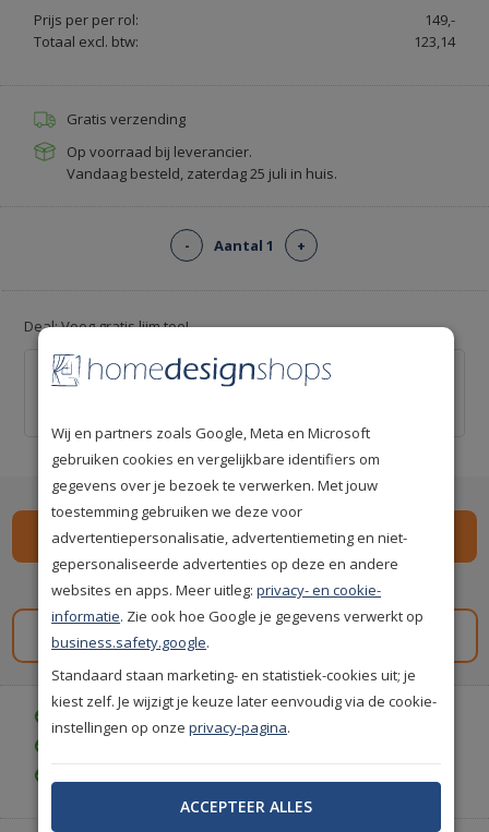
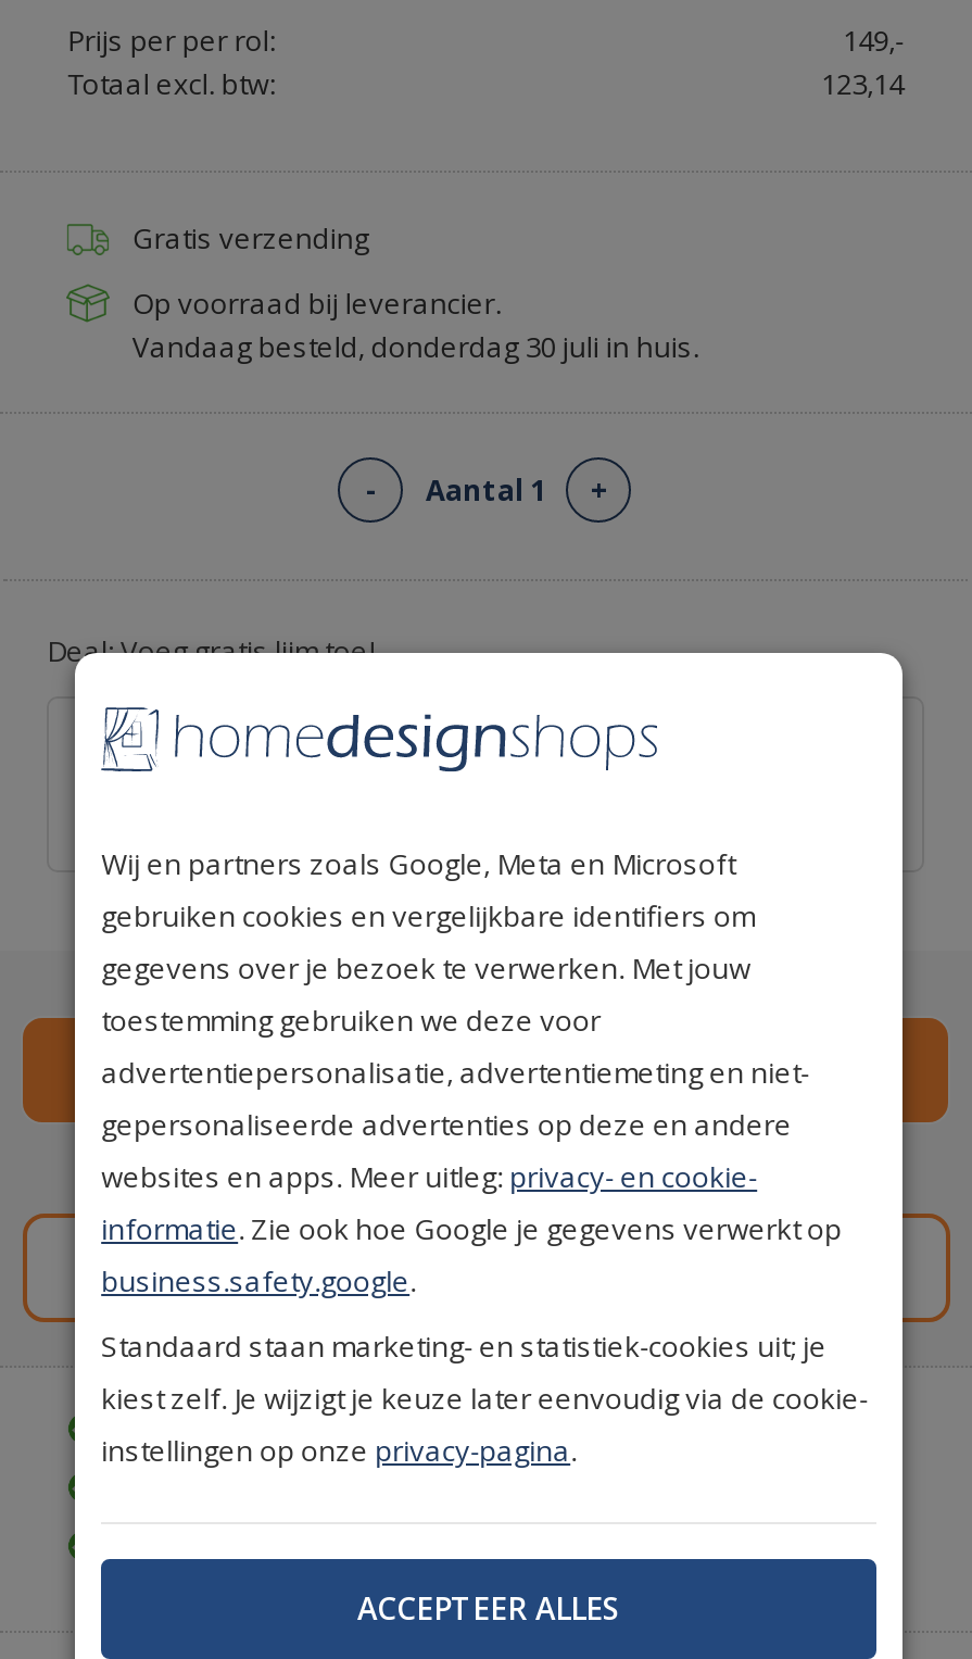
- Vandaag besteld, zaterdag 25 juli in huis.
+ Vandaag besteld, donderdag 30 juli in huis.
